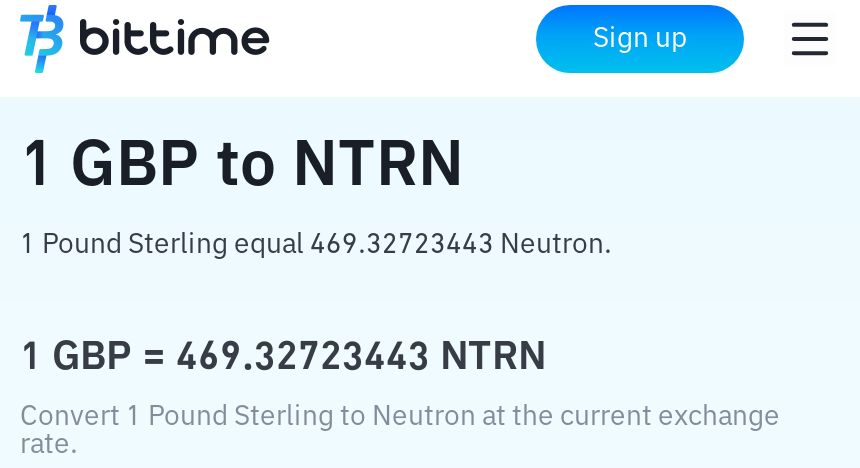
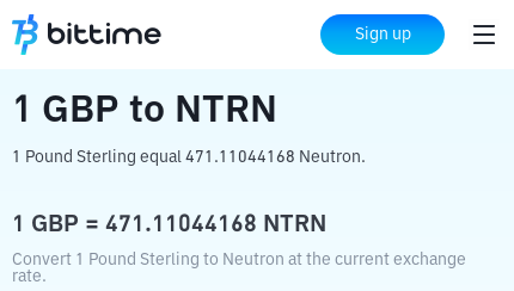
- 1 Pound Sterling equal 469.32723443 Neutron.
+ 1 Pound Sterling equal 471.11044168 Neutron.

- 1 GBP = 469.32723443 NTRN
+ 1 GBP = 471.11044168 NTRN
